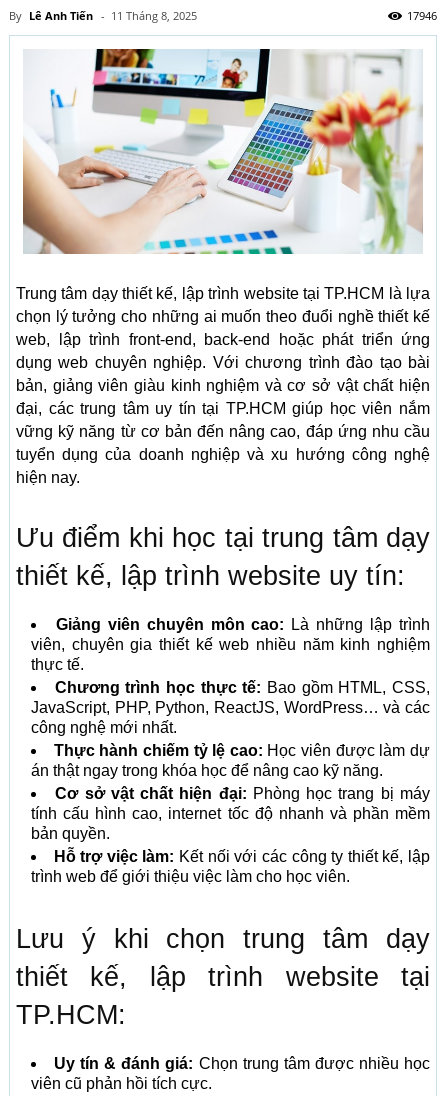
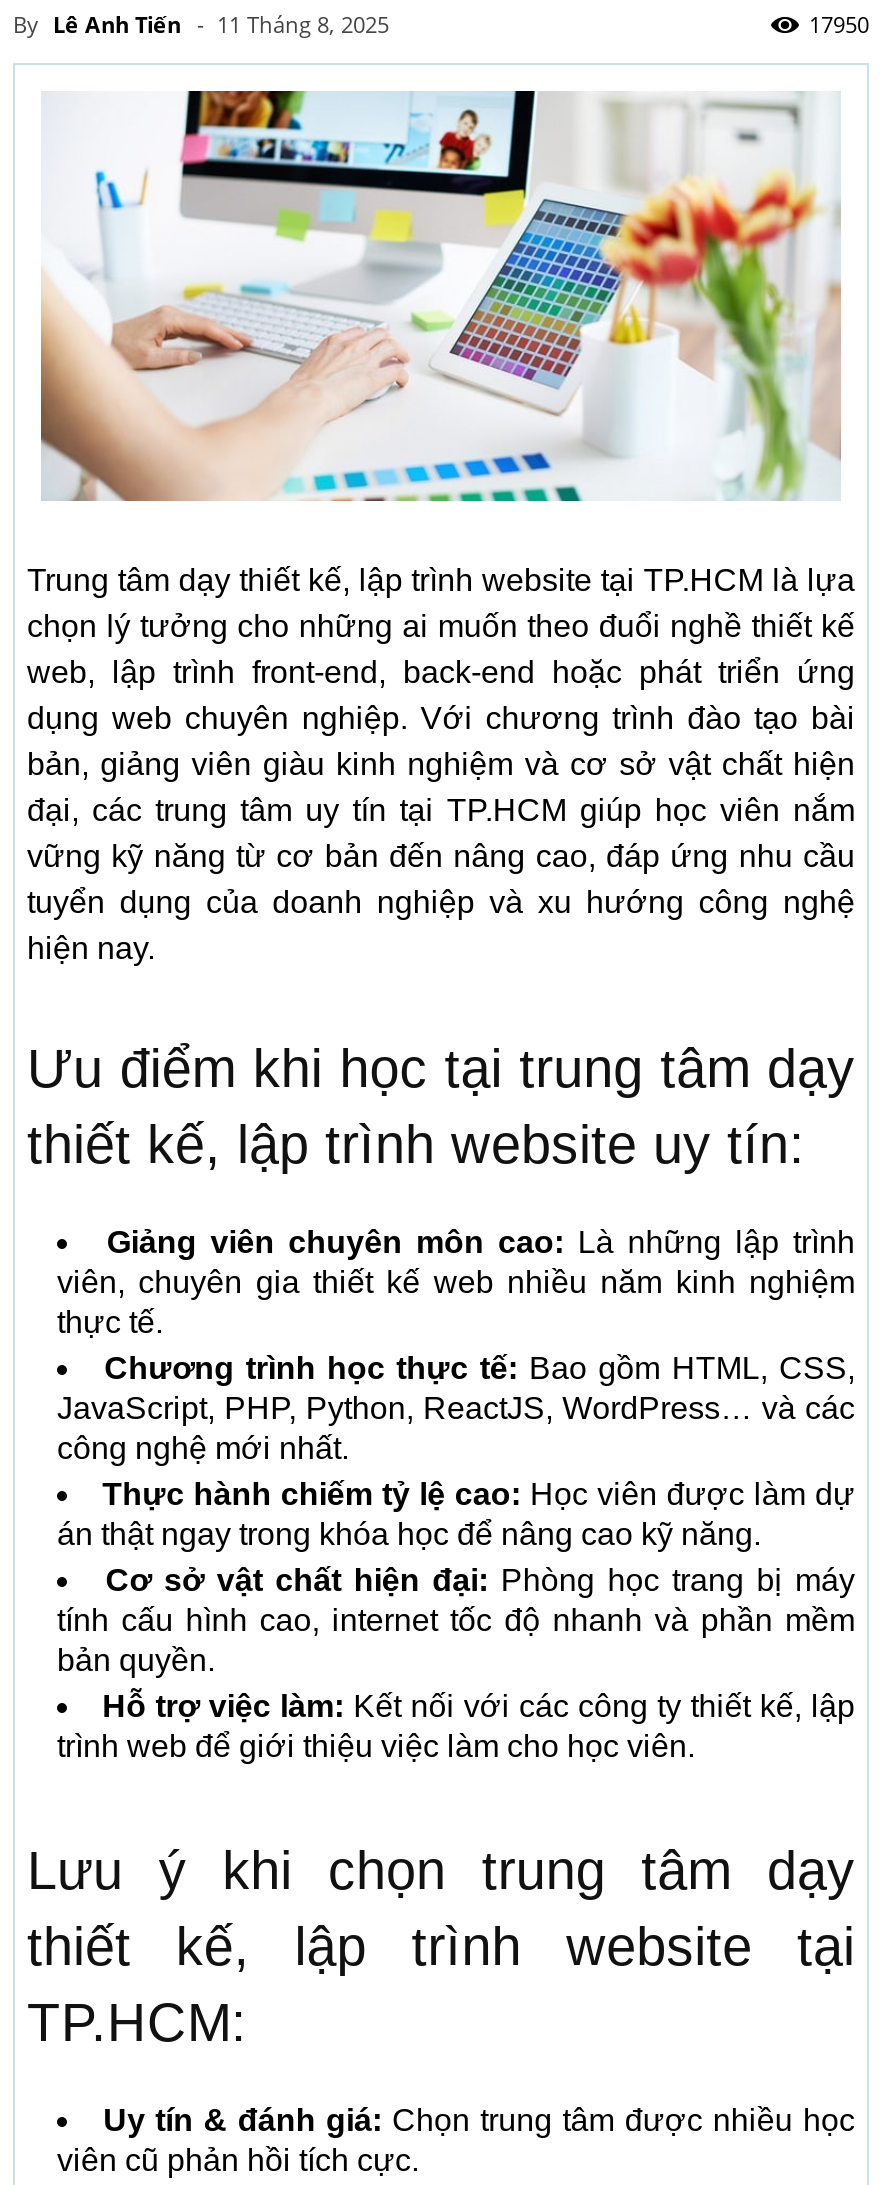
- 17946
+ 17950
